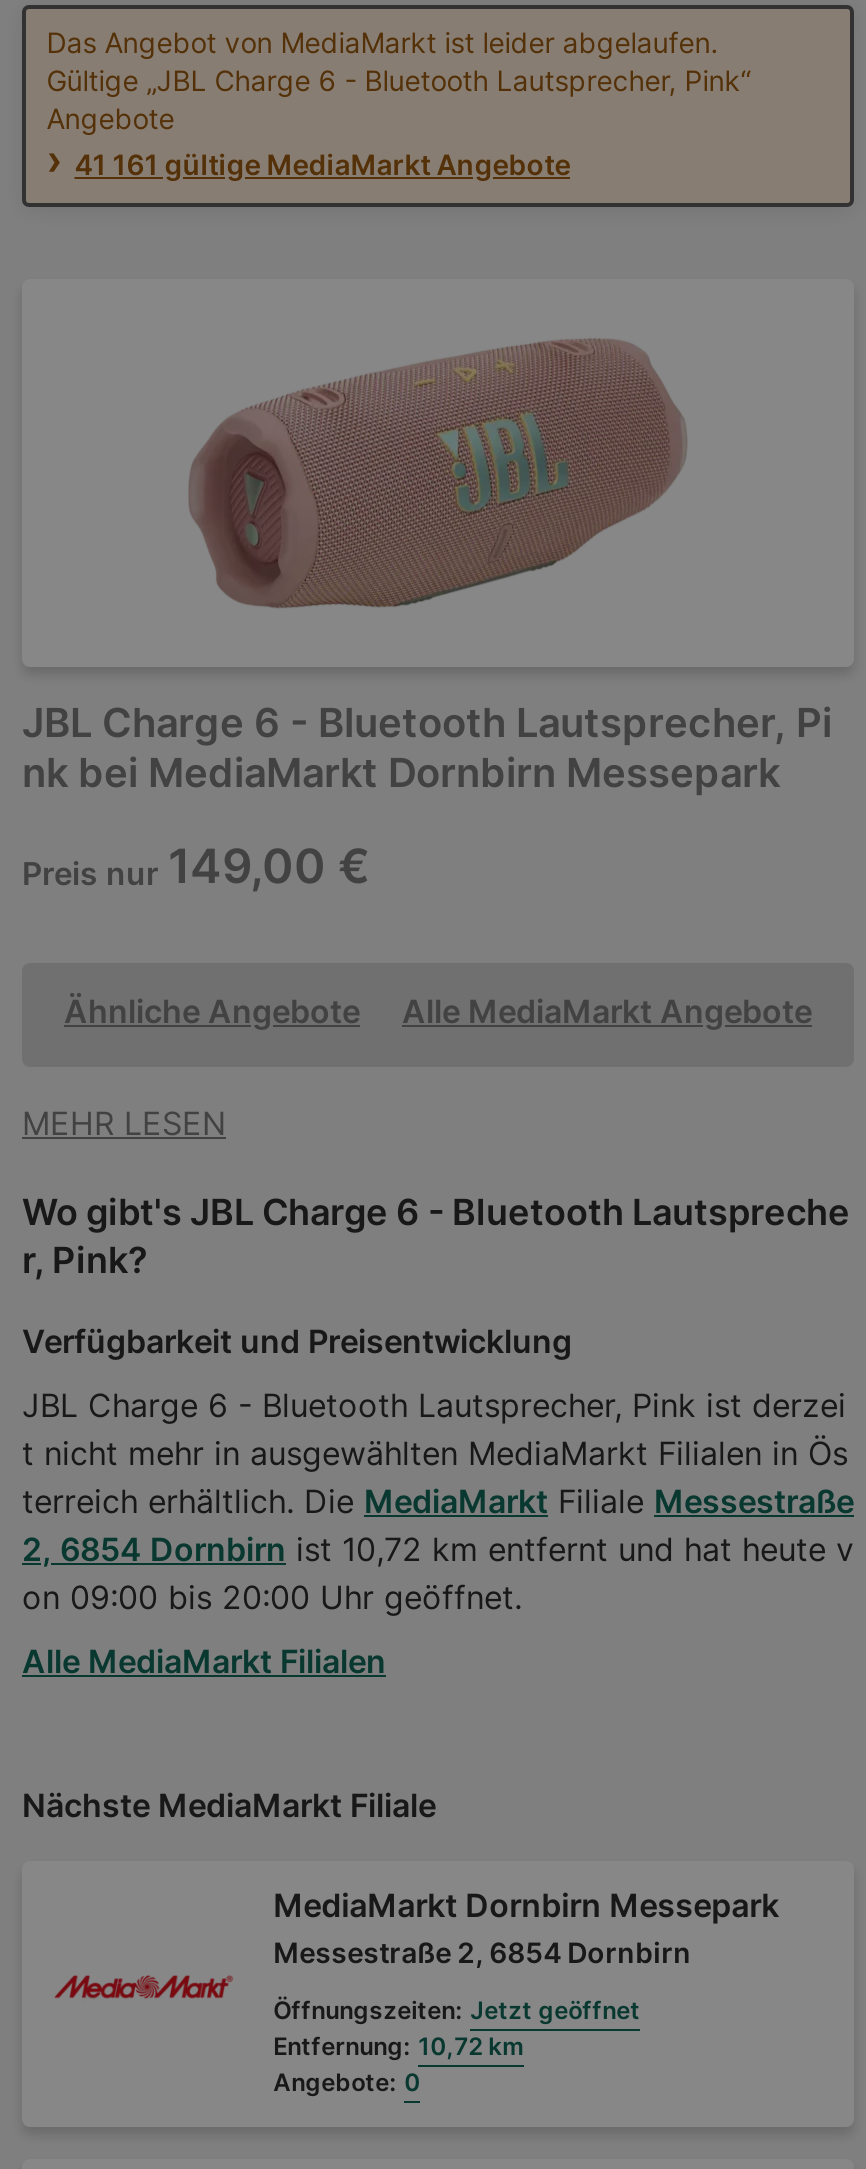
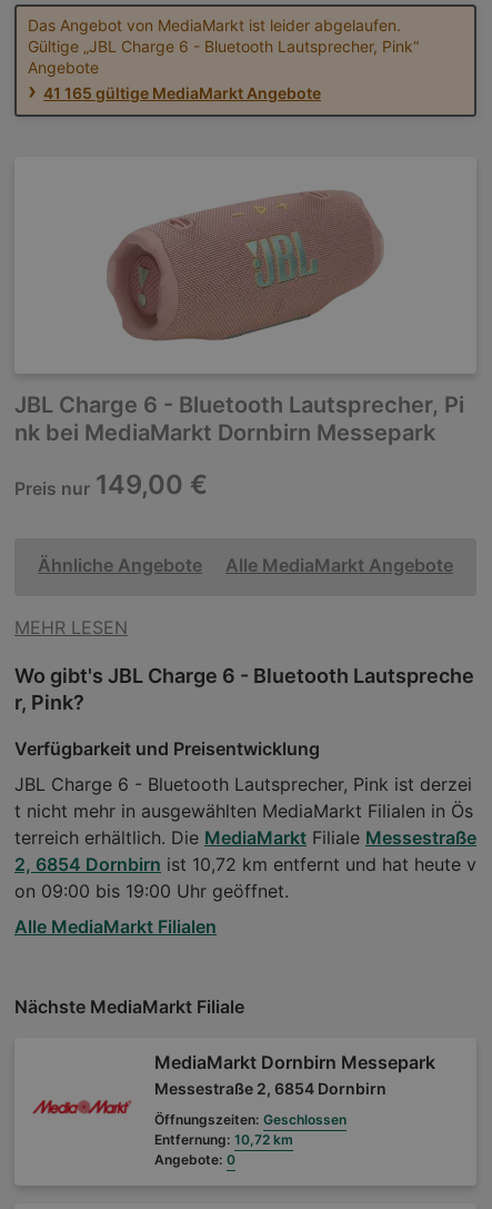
- 41 161 gültige MediaMarkt Angebote
+ 41 165 gültige MediaMarkt Angebote

- on 09:00 bis 20:00 Uhr geöffnet.
+ on 09:00 bis 19:00 Uhr geöffnet.

- Öffnungszeiten: Jetzt geöffnet
+ Öffnungszeiten: Geschlossen
